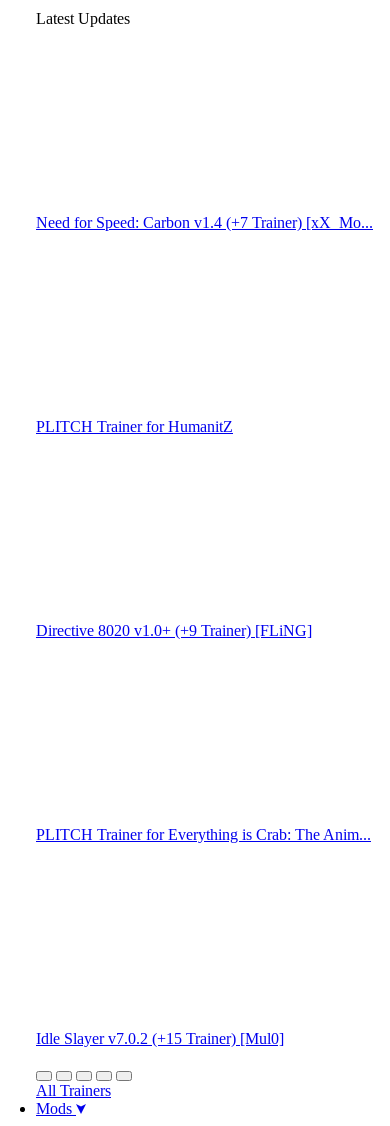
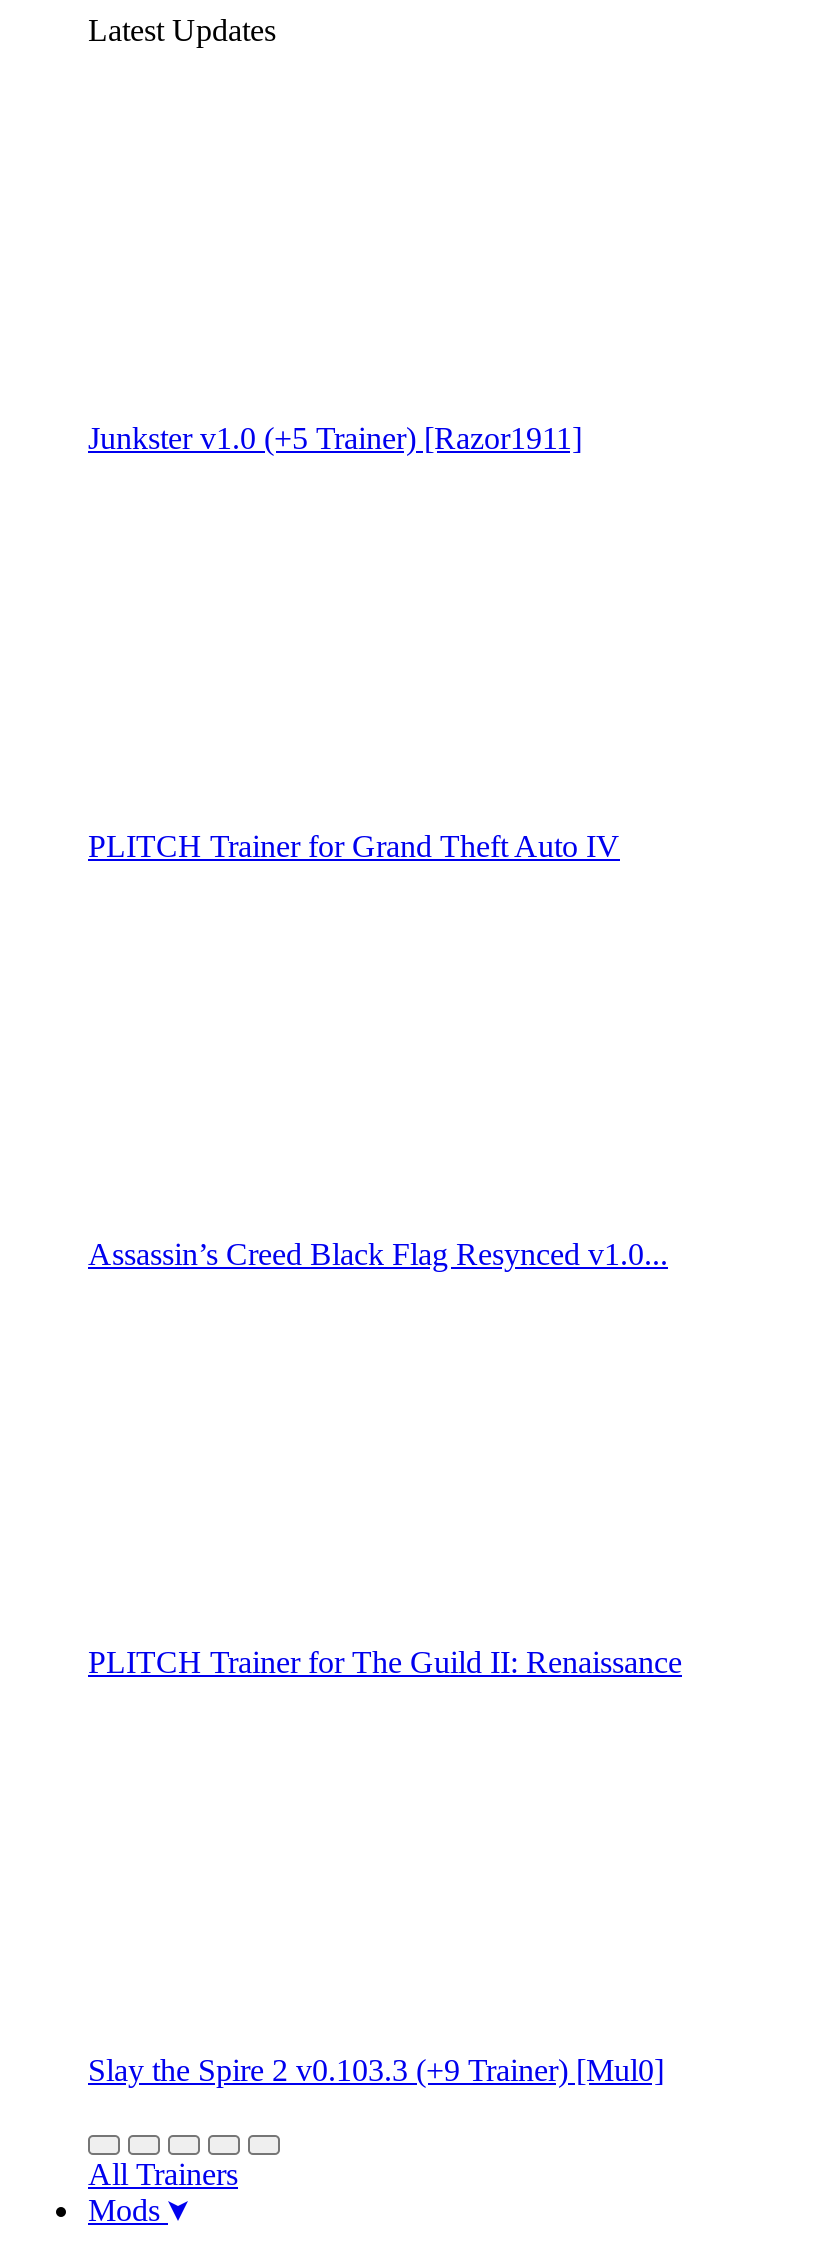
- Need for Speed: Carbon v1.4 (+7 Trainer) [xX_Mo...
+ Junkster v1.0 (+5 Trainer) [Razor1911]

- PLITCH Trainer for HumanitZ
+ PLITCH Trainer for Grand Theft Auto IV

- Directive 8020 v1.0+ (+9 Trainer) [FLiNG]
+ Assassin’s Creed Black Flag Resynced v1.0...

- PLITCH Trainer for Everything is Crab: The Anim...
+ PLITCH Trainer for The Guild II: Renaissance

- Idle Slayer v7.0.2 (+15 Trainer) [Mul0]
+ Slay the Spire 2 v0.103.3 (+9 Trainer) [Mul0]
